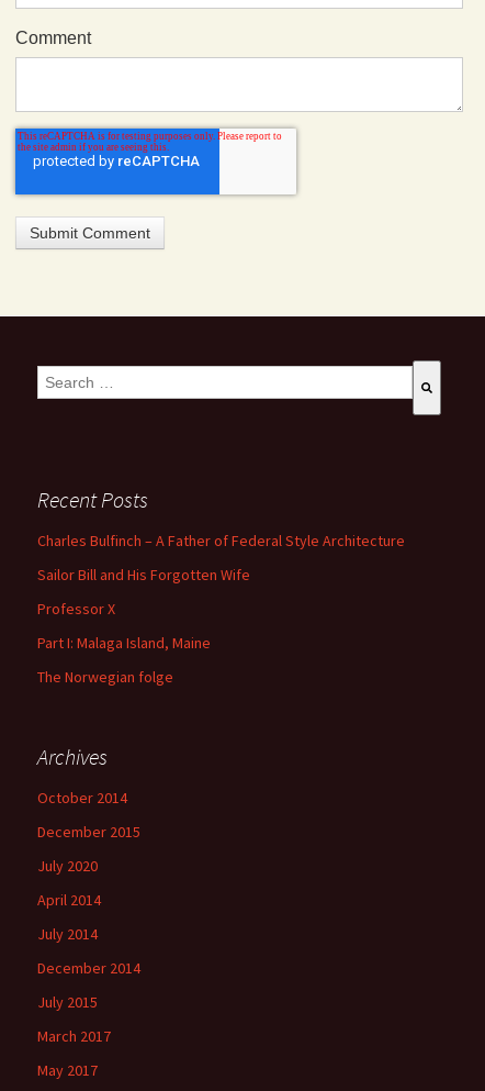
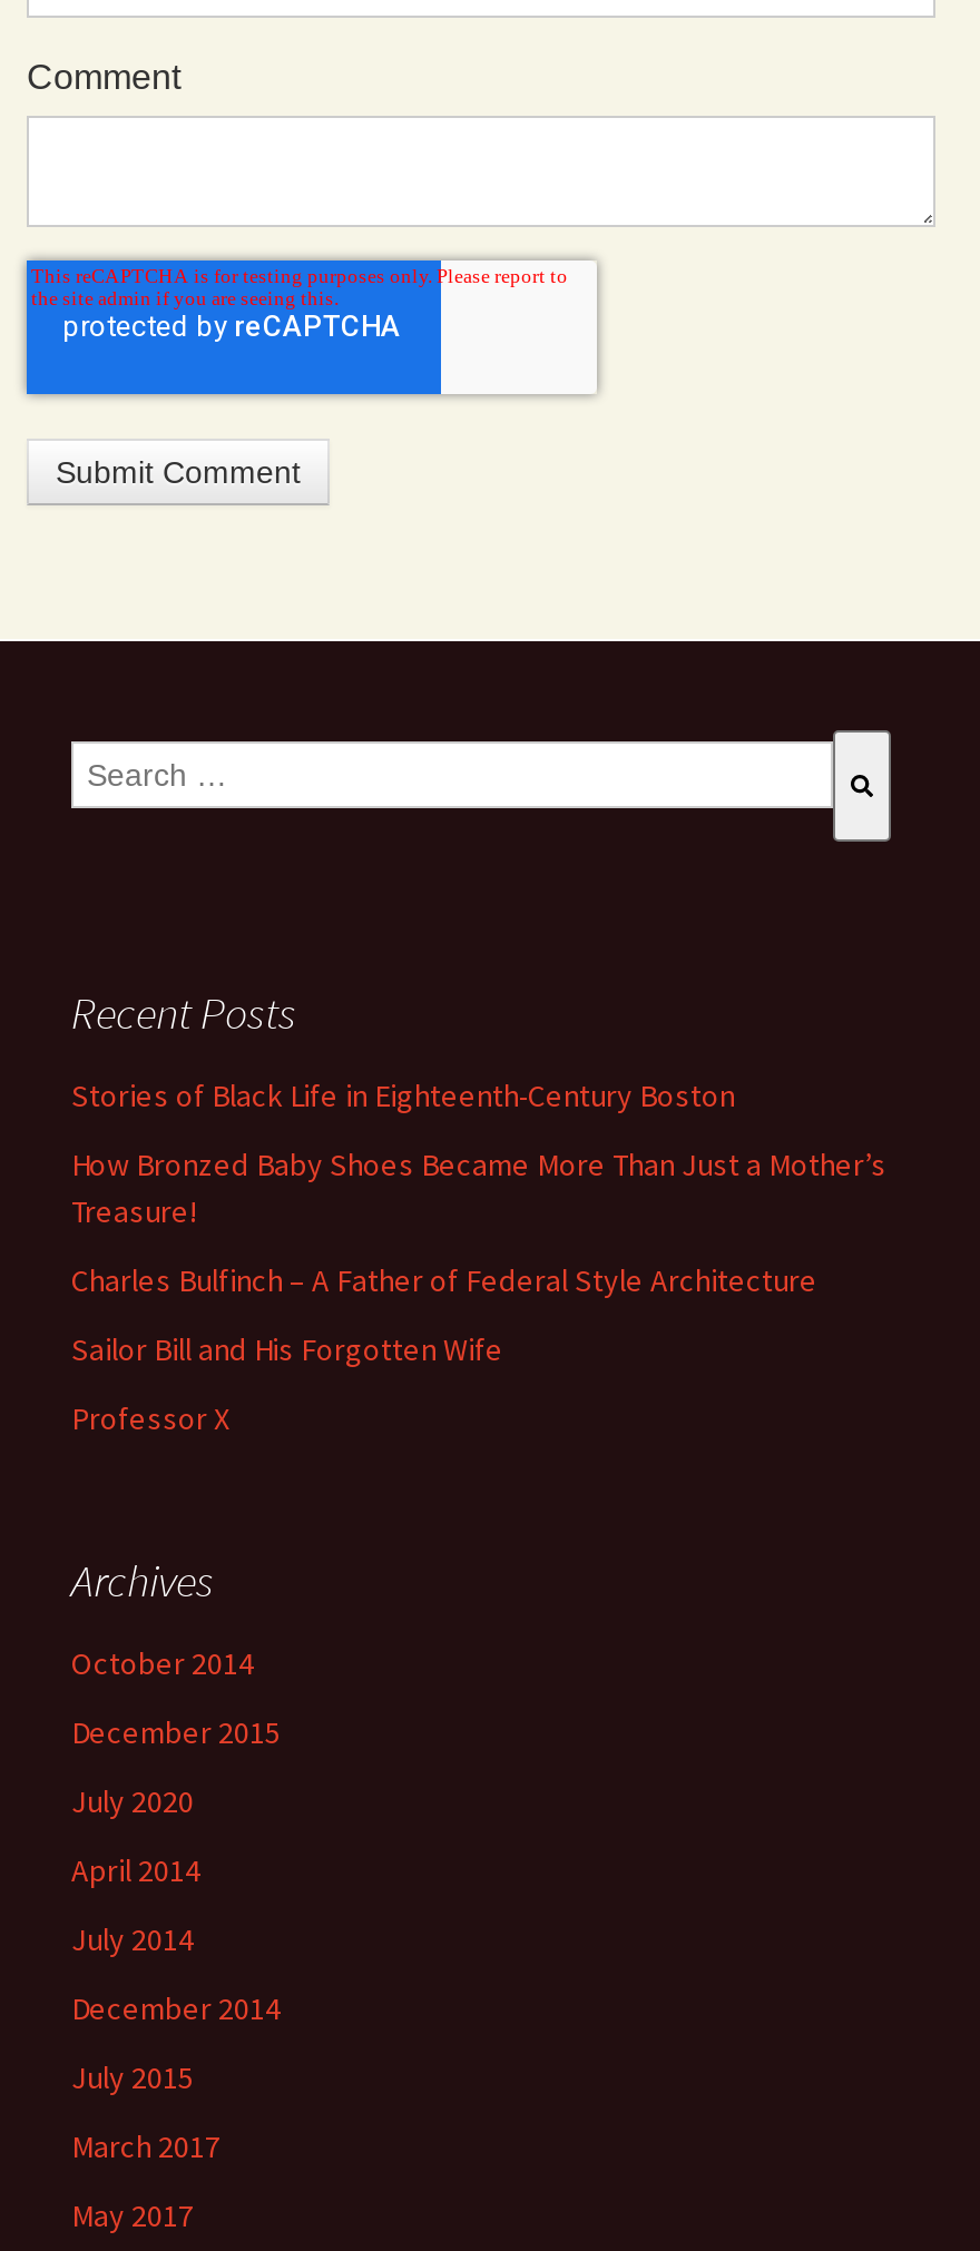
+ Stories of Black Life in Eighteenth-Century Boston
+ How Bronzed Baby Shoes Became More Than Just a Mother’s
+ Treasure!

moved down: Charles Bulfinch – A Father of Federal Style Architecture | Sailor Bill and His Forgotten Wife | Professor X

- Part I: Malaga Island, Maine
- The Norwegian folge
